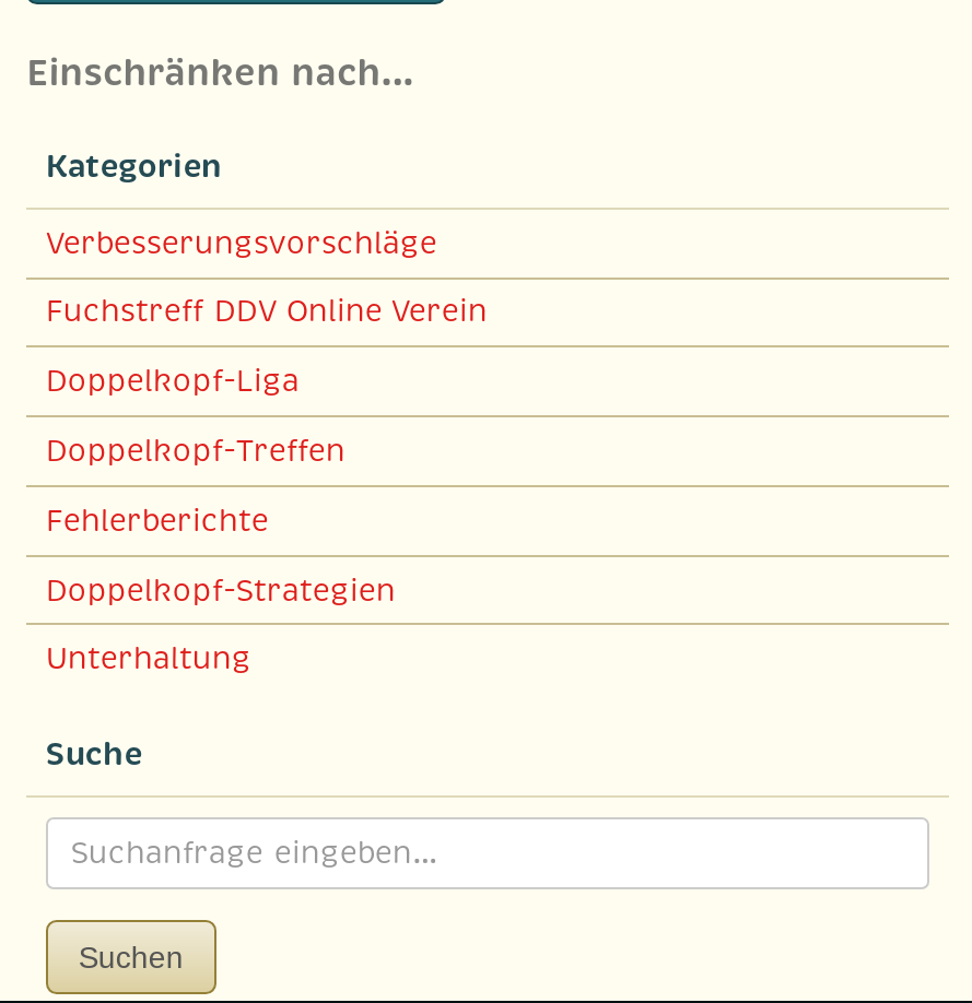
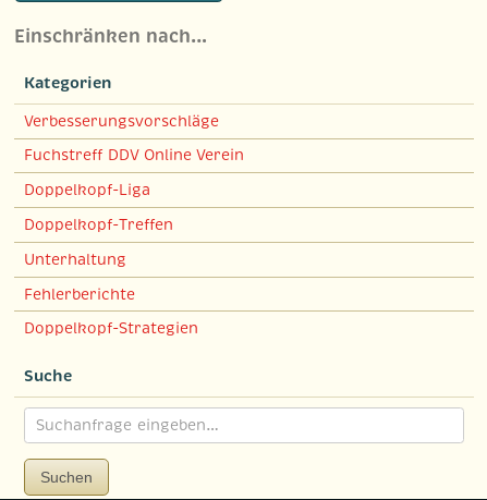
moved down: Fehlerberichte | Doppelkopf-Strategien

moved up: Unterhaltung
